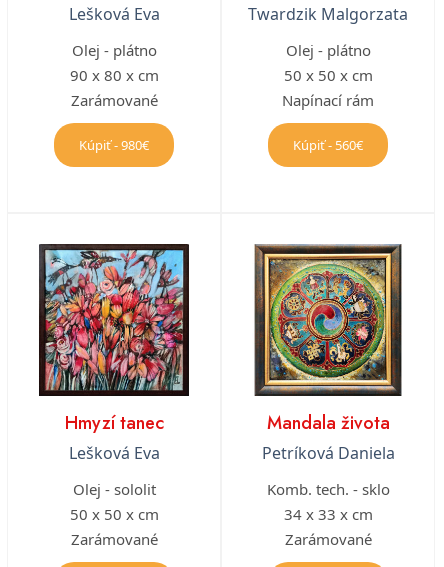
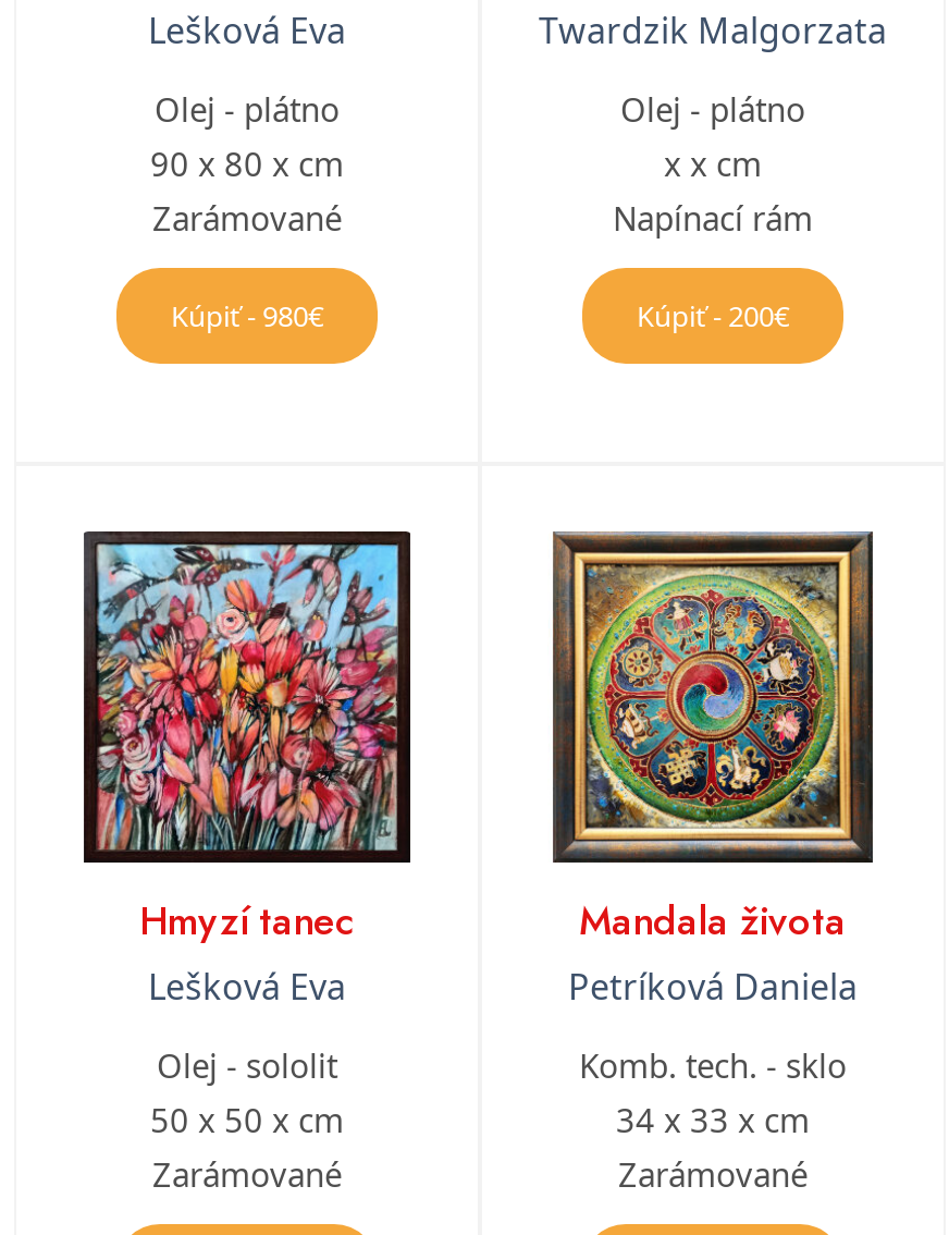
- 50 x 50 x cm
+ x x cm

- Kúpiť - 560€
+ Kúpiť - 200€
